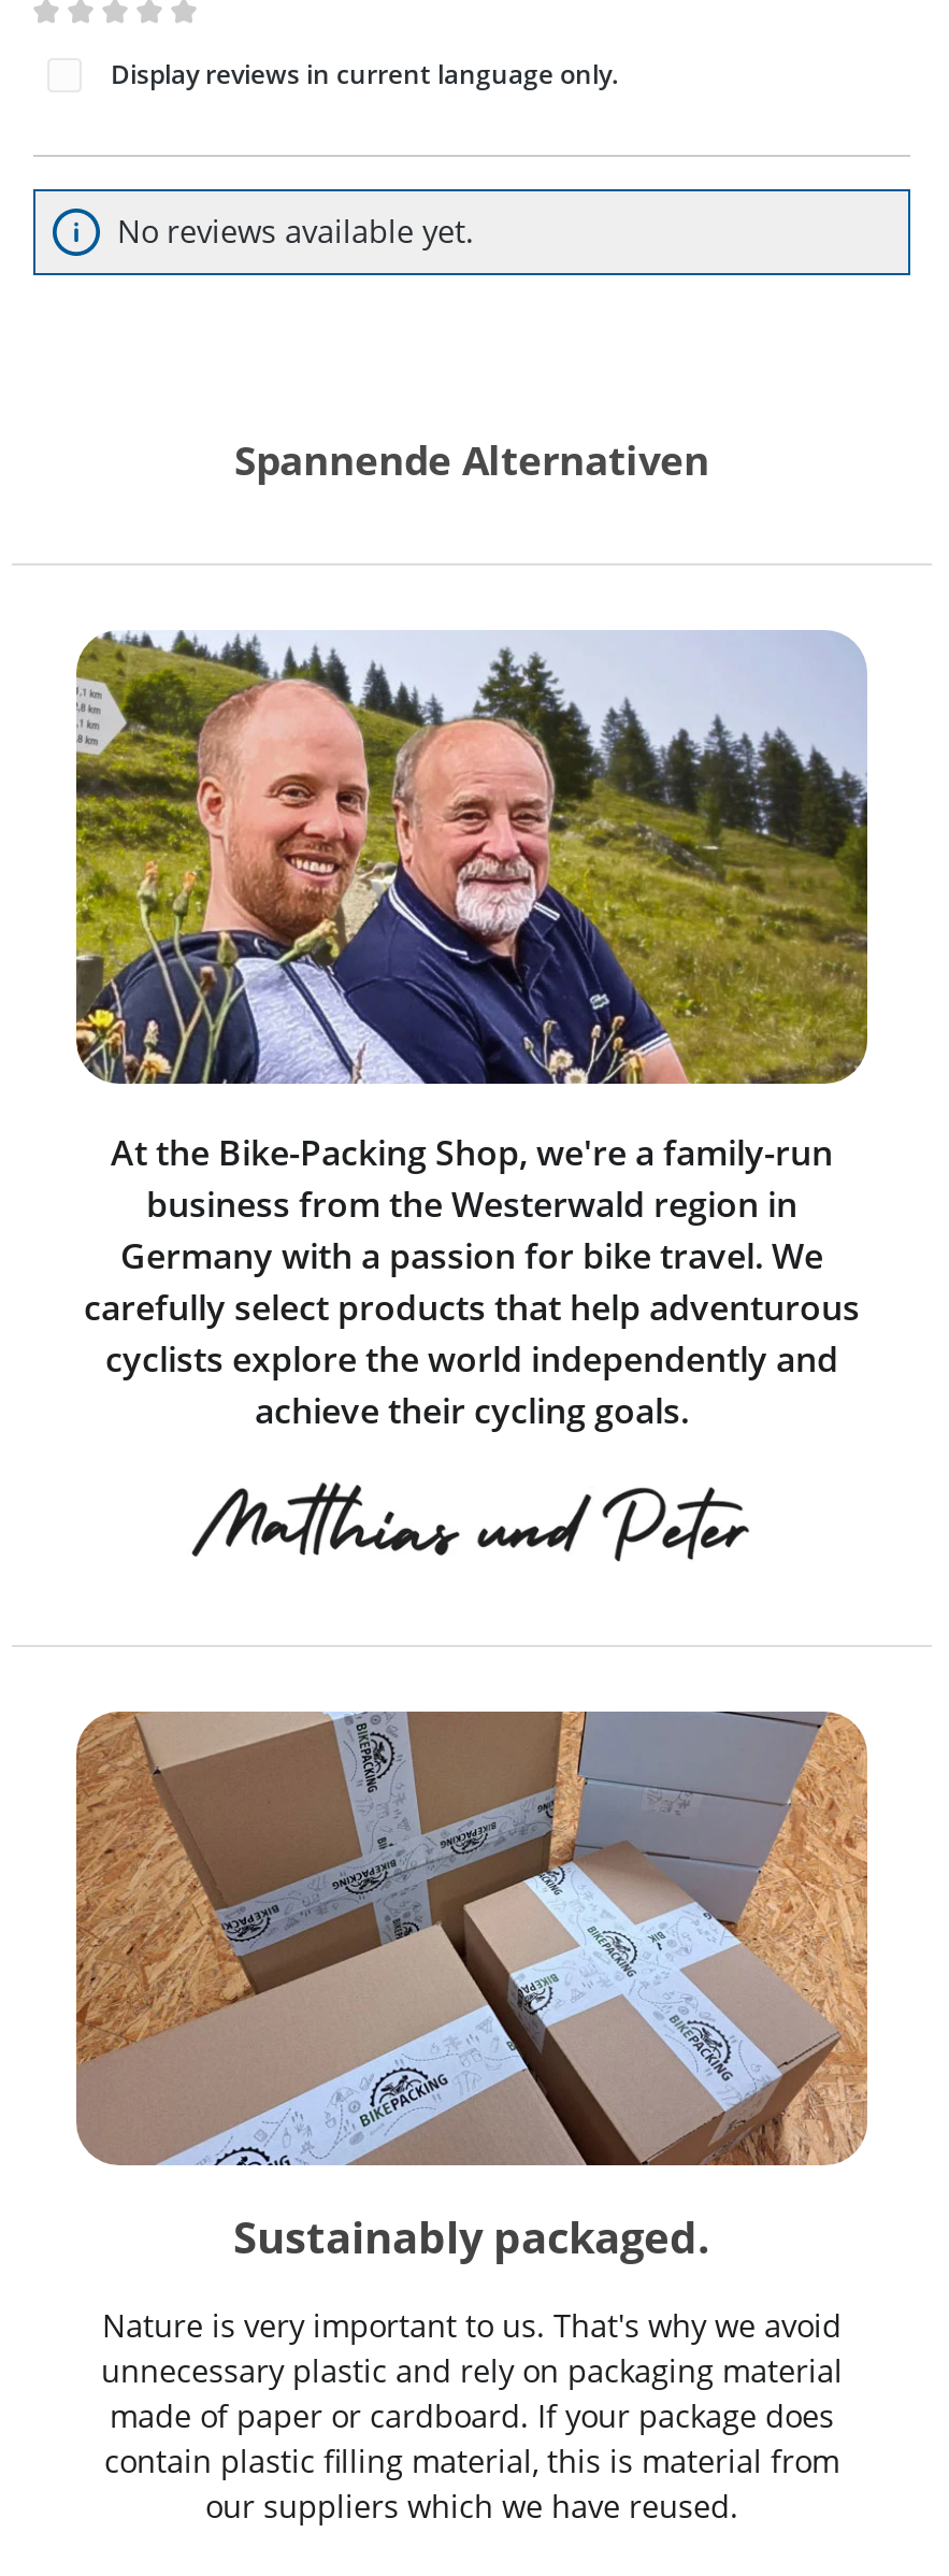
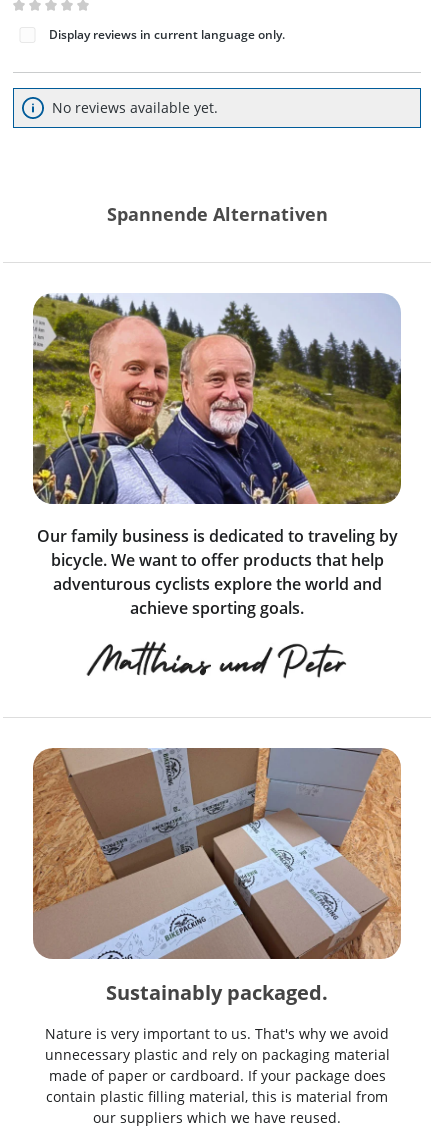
- At the Bike-Packing Shop, we're a family-run
- business from the Westerwald region in
- Germany with a passion for bike travel. We
- carefully select products that help adventurous
- cyclists explore the world independently and
- achieve their cycling goals.
+ Our family business is dedicated to traveling by
+ bicycle. We want to offer products that help
+ adventurous cyclists explore the world and
+ achieve sporting goals.
